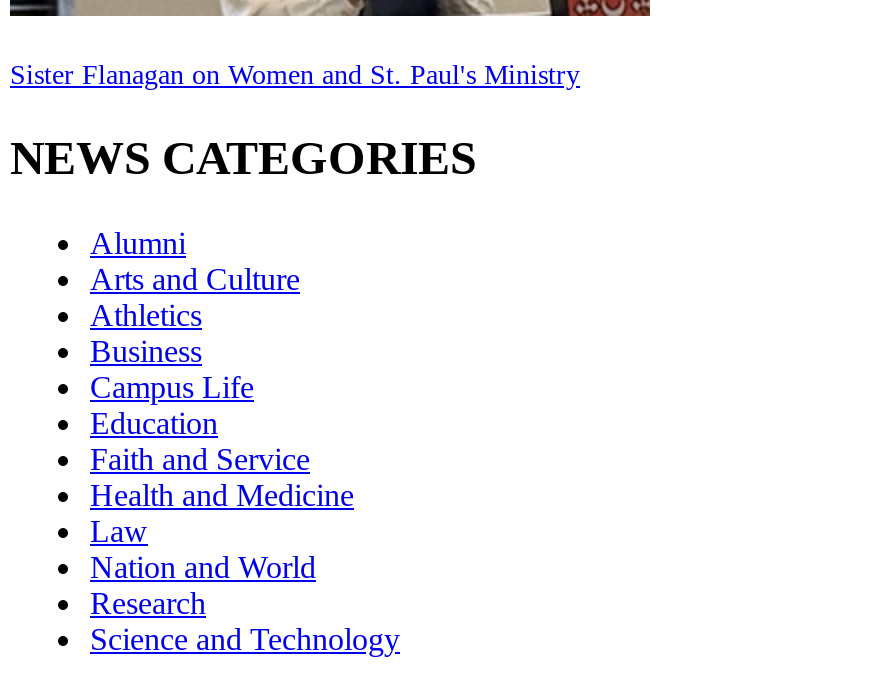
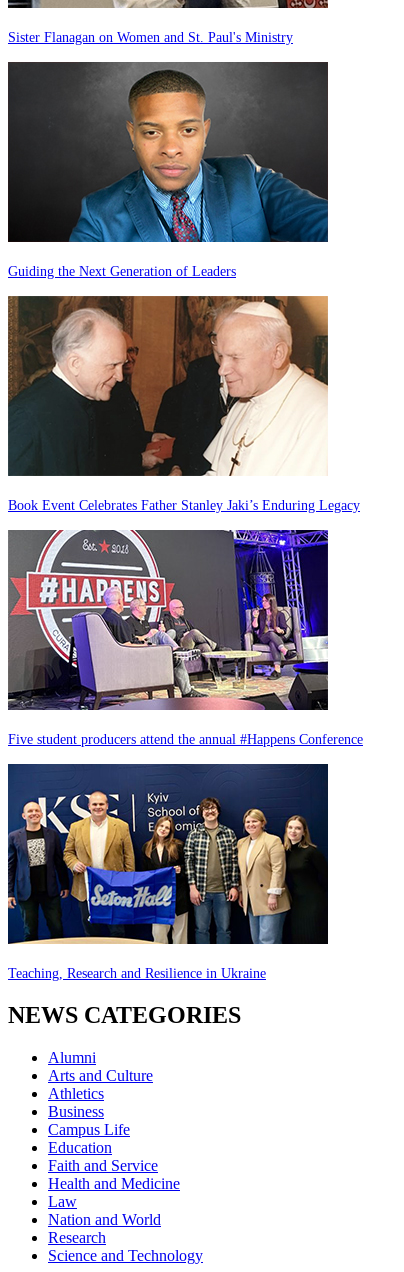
+ [image]
+ Book Event Celebrates Father Stanley Jaki’s Enduring Legacy

+ [image]
+ Five student producers attend the annual #Happens Conference

+ [image]
+ Teaching, Research and Resilience in Ukraine

+ [image]
+ Guiding the Next Generation of Leaders
